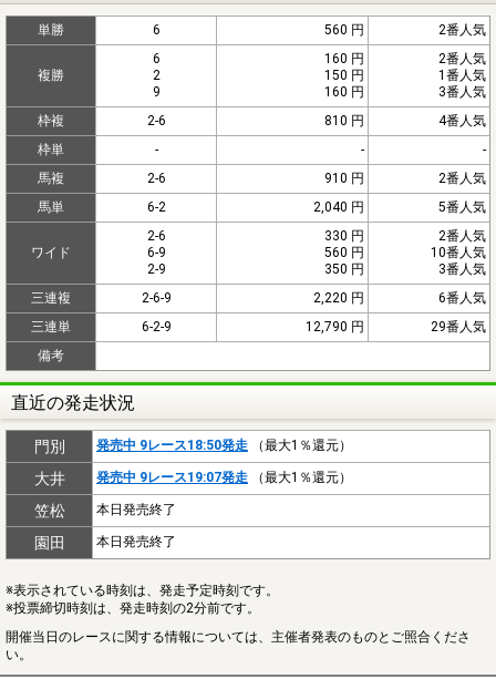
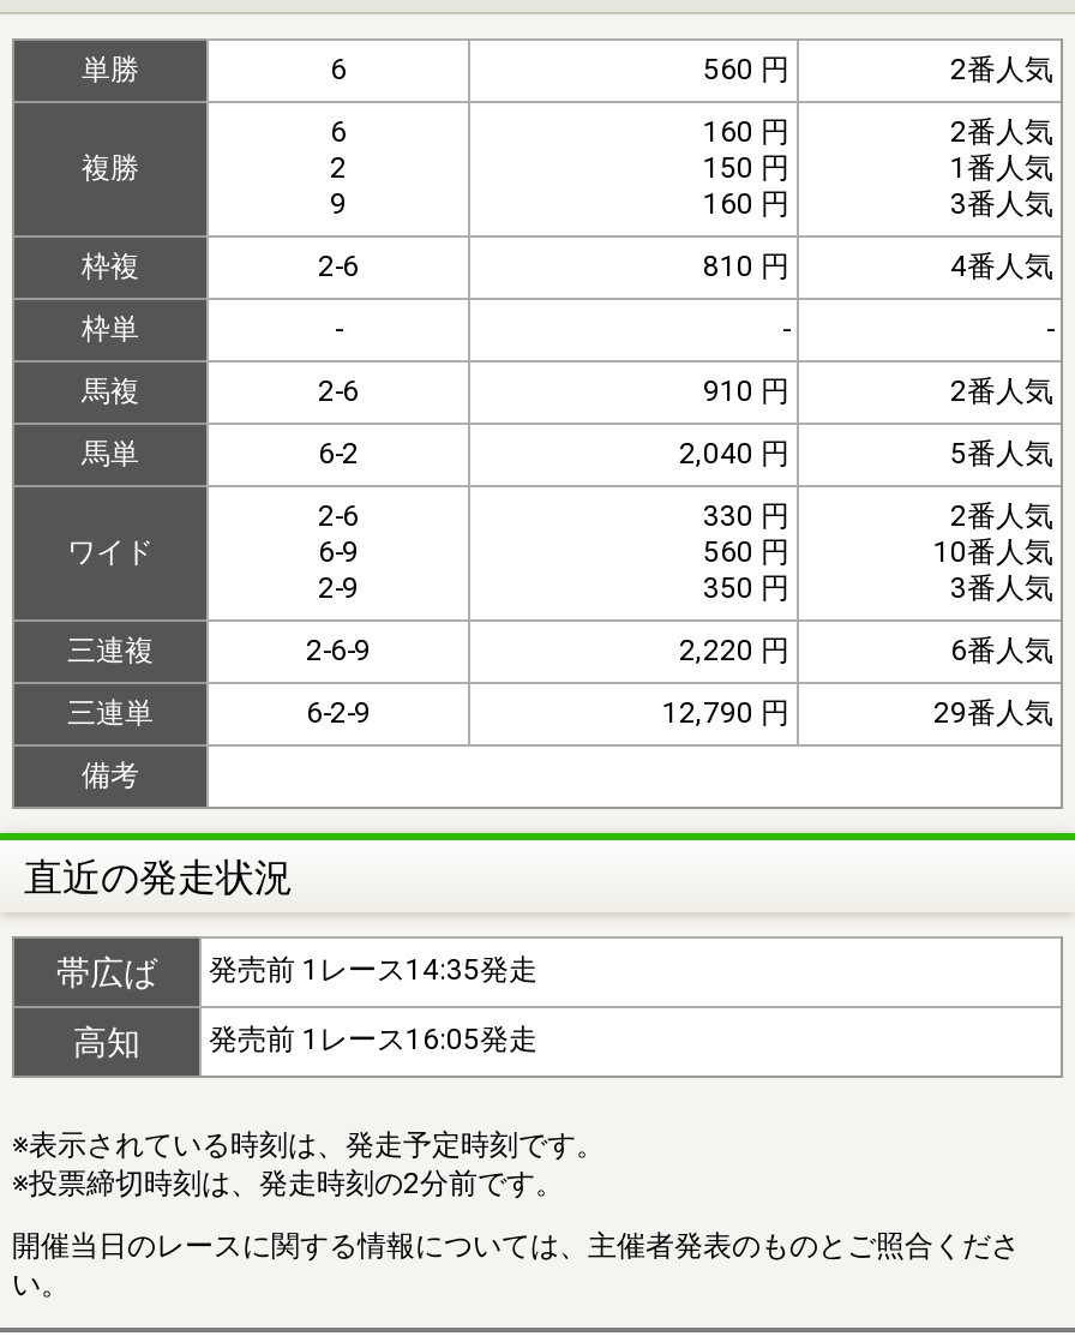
- 門別
- 発売中 9レース18:50発走（最大1％還元）
- 大井
- 発売中 9レース19:07発走（最大1％還元）
- 笠松
- 本日発売終了
- 園田
- 本日発売終了
+ 帯広ば
+ 発売前 1レース14:35発走
+ 高知
+ 発売前 1レース16:05発走
